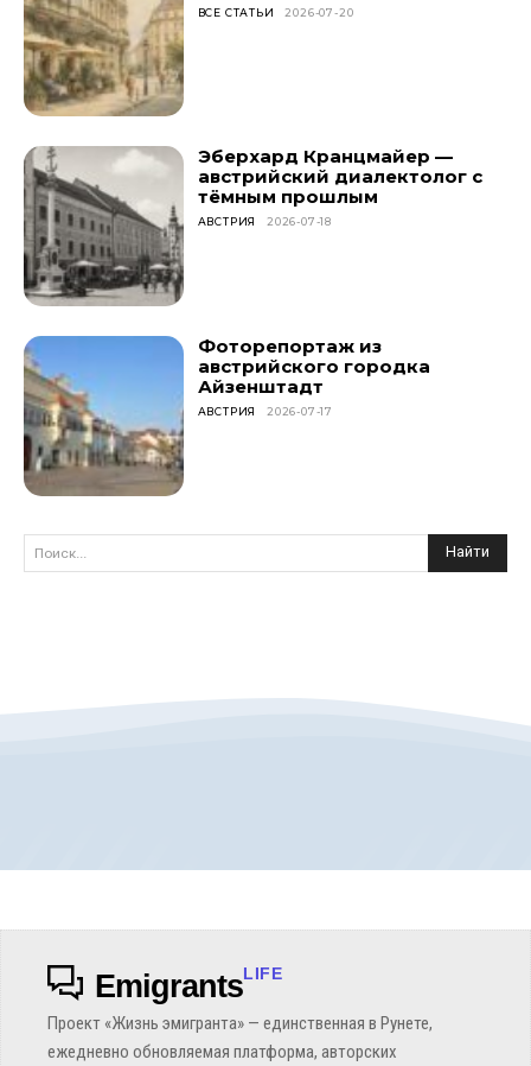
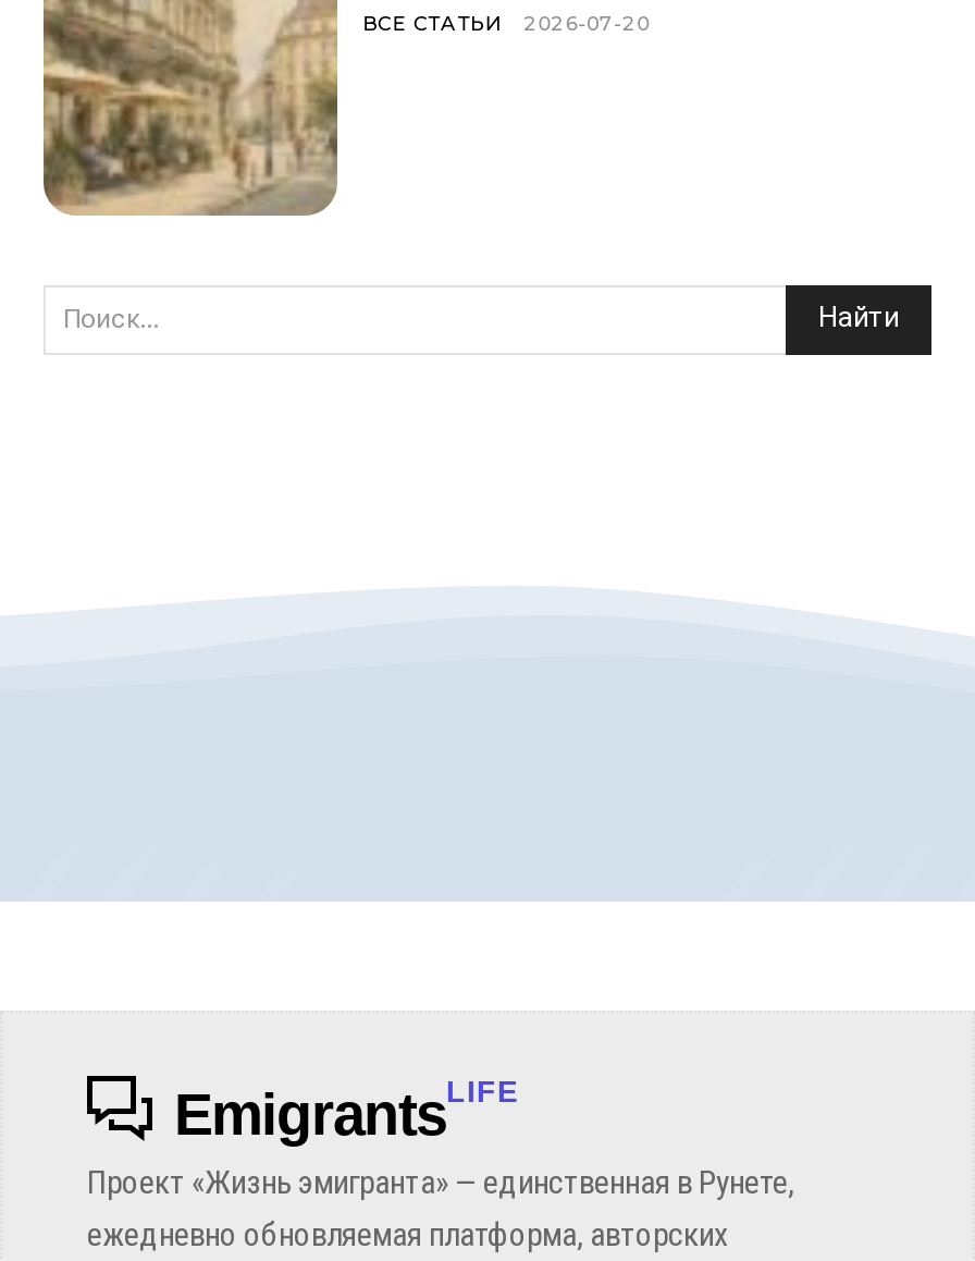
- [image]
- Эберхард Кранцмайер —
- австрийский диалектолог с
- тёмным прошлым
- АВСТРИЯ
- 2026-07-18

- [image]
- Фоторепортаж из
- австрийского городка
- Айзенштадт
- АВСТРИЯ
- 2026-07-17
